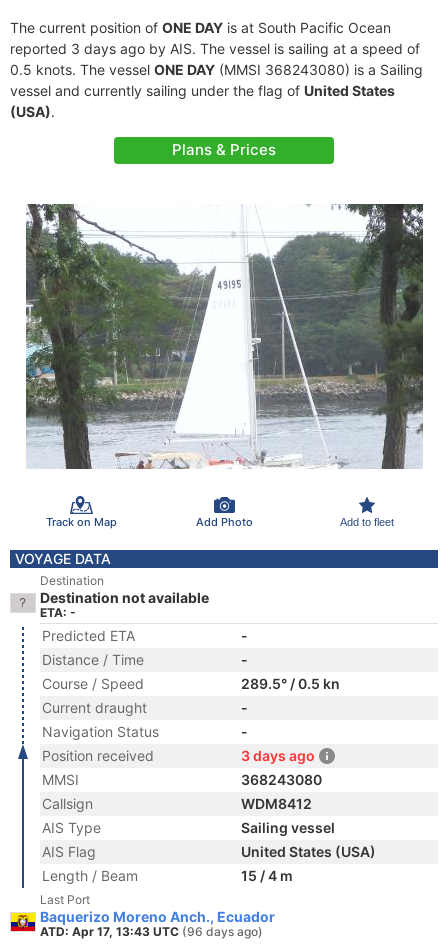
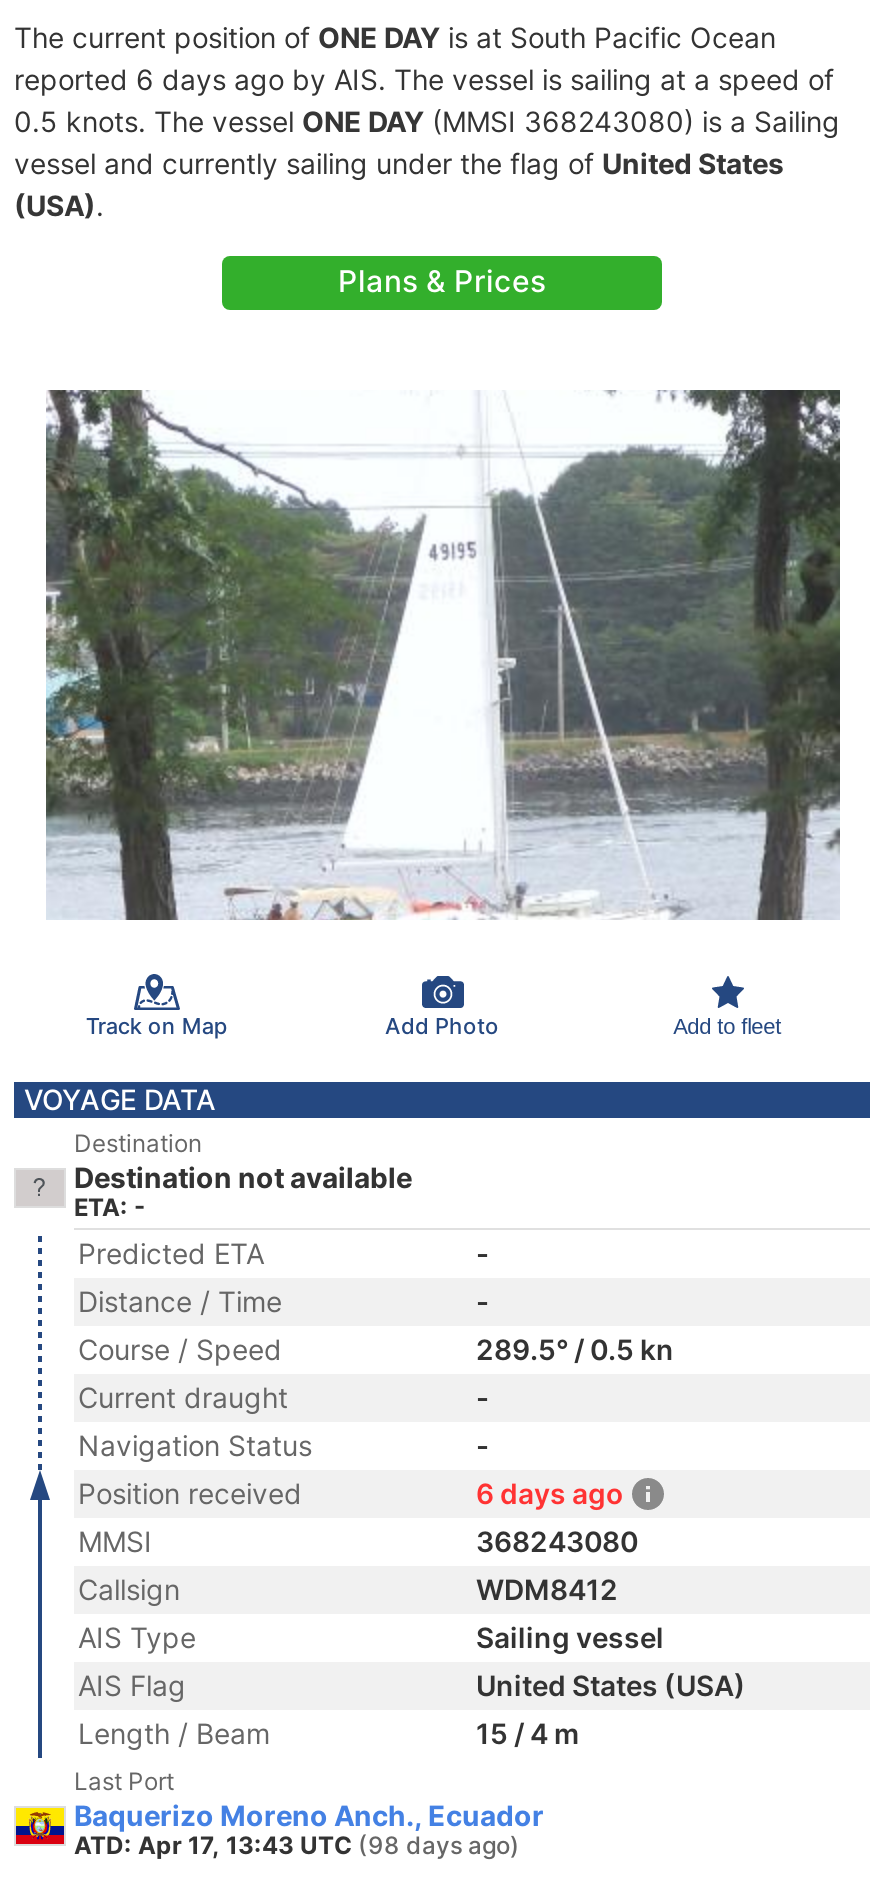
- reported 3 days ago by AIS. The vessel is sailing at a speed of
+ reported 6 days ago by AIS. The vessel is sailing at a speed of

- 3 days ago
+ 6 days ago

- ATD: Apr 17, 13:43 UTC (96 days ago)
+ ATD: Apr 17, 13:43 UTC (98 days ago)
